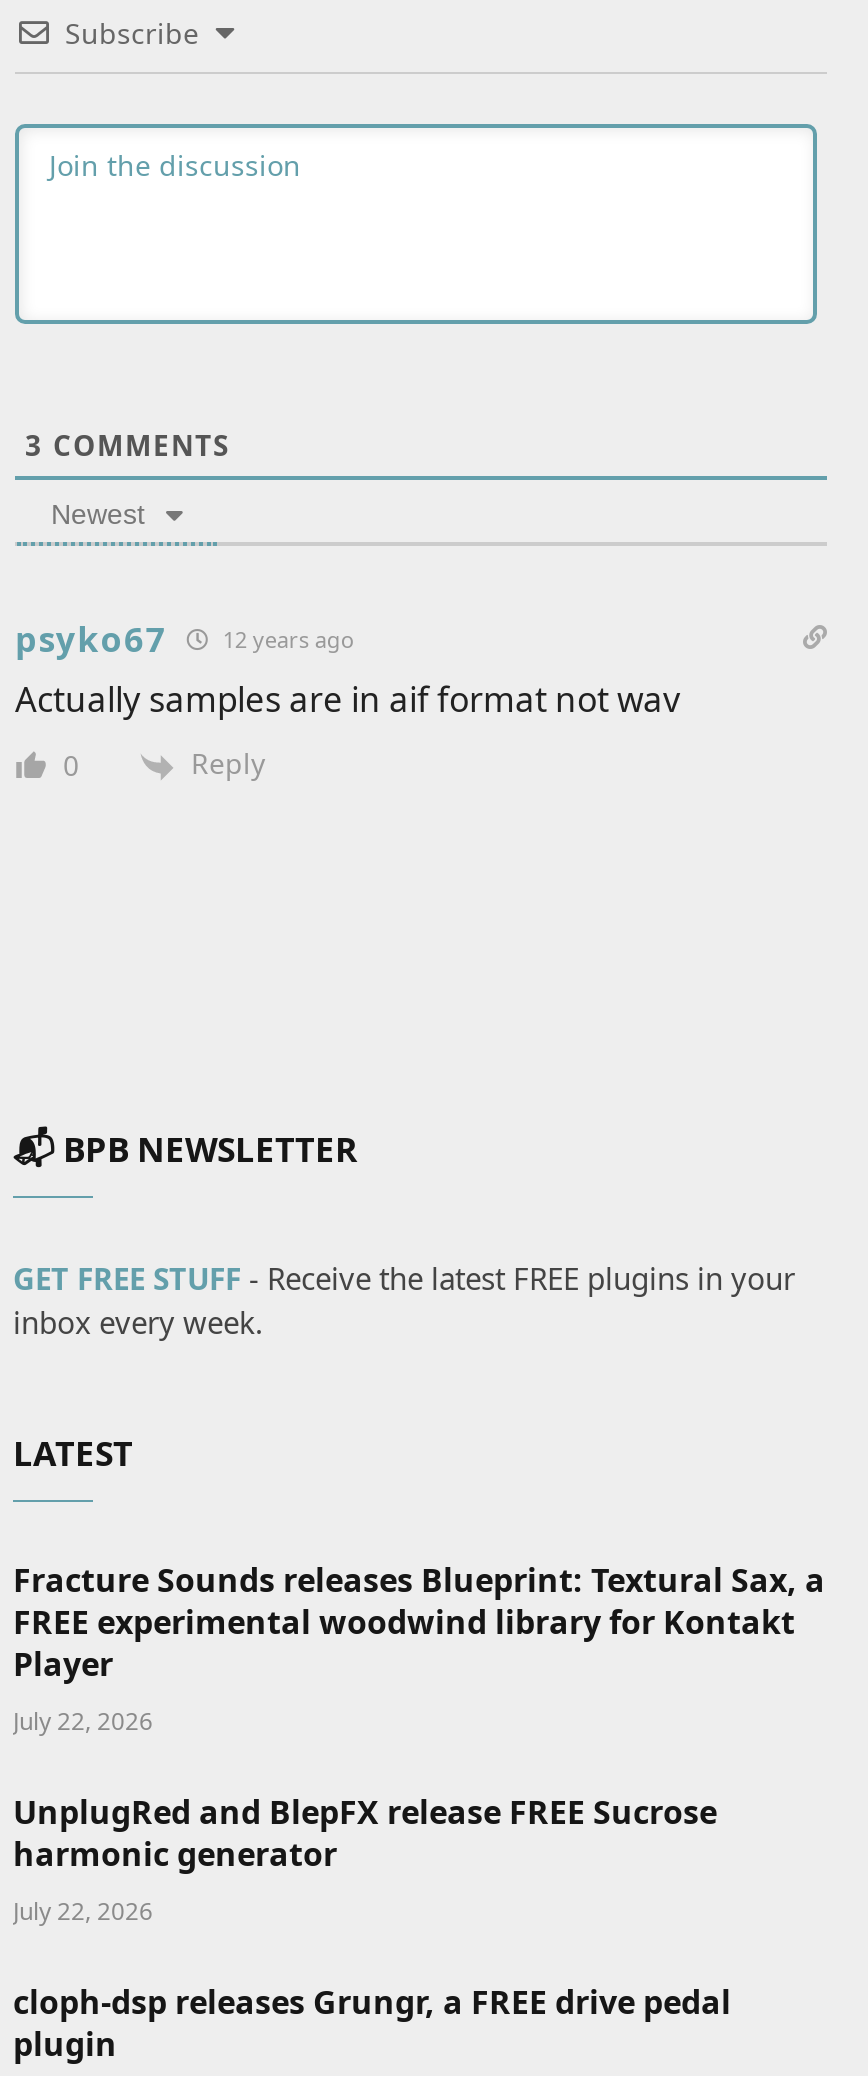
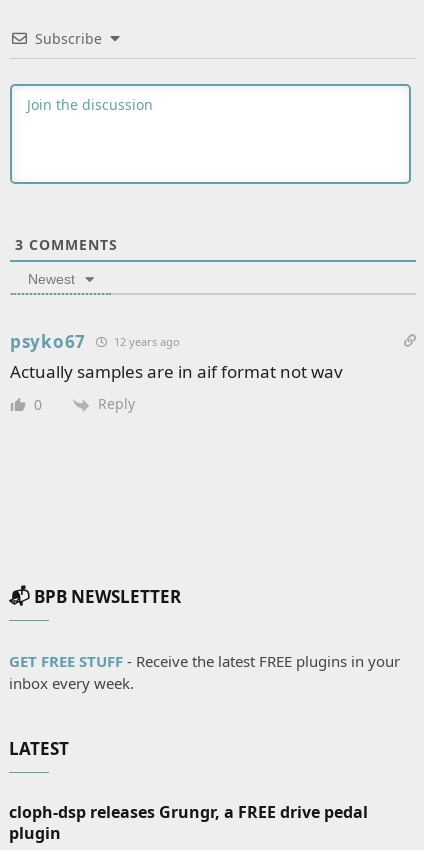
- Fracture Sounds releases Blueprint: Textural Sax, a
- FREE experimental woodwind library for Kontakt
- Player
- July 22, 2026
- UnplugRed and BlepFX release FREE Sucrose
- harmonic generator
- July 22, 2026
